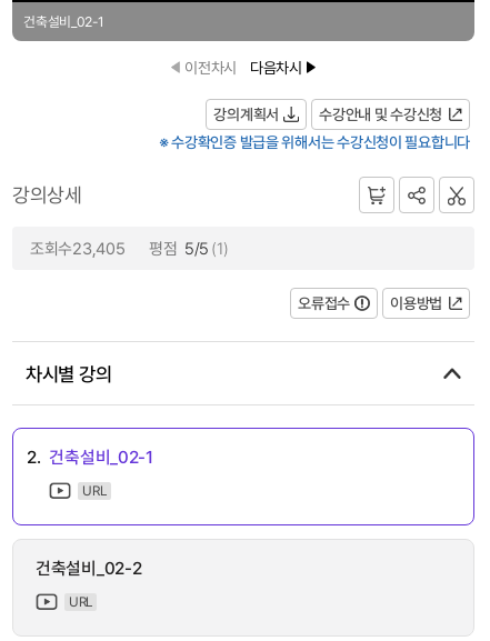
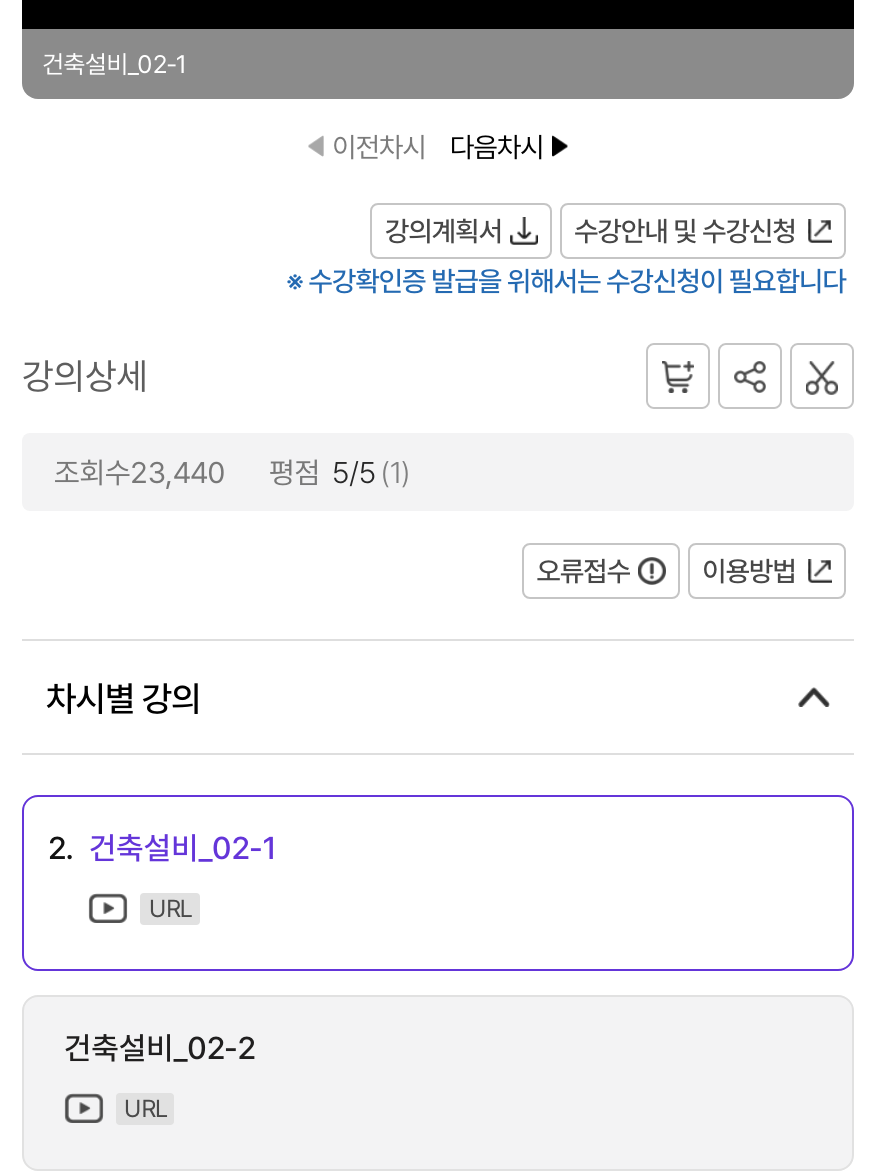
- 조회수23,405 평점 5/5 (1)
+ 조회수23,440 평점 5/5 (1)
